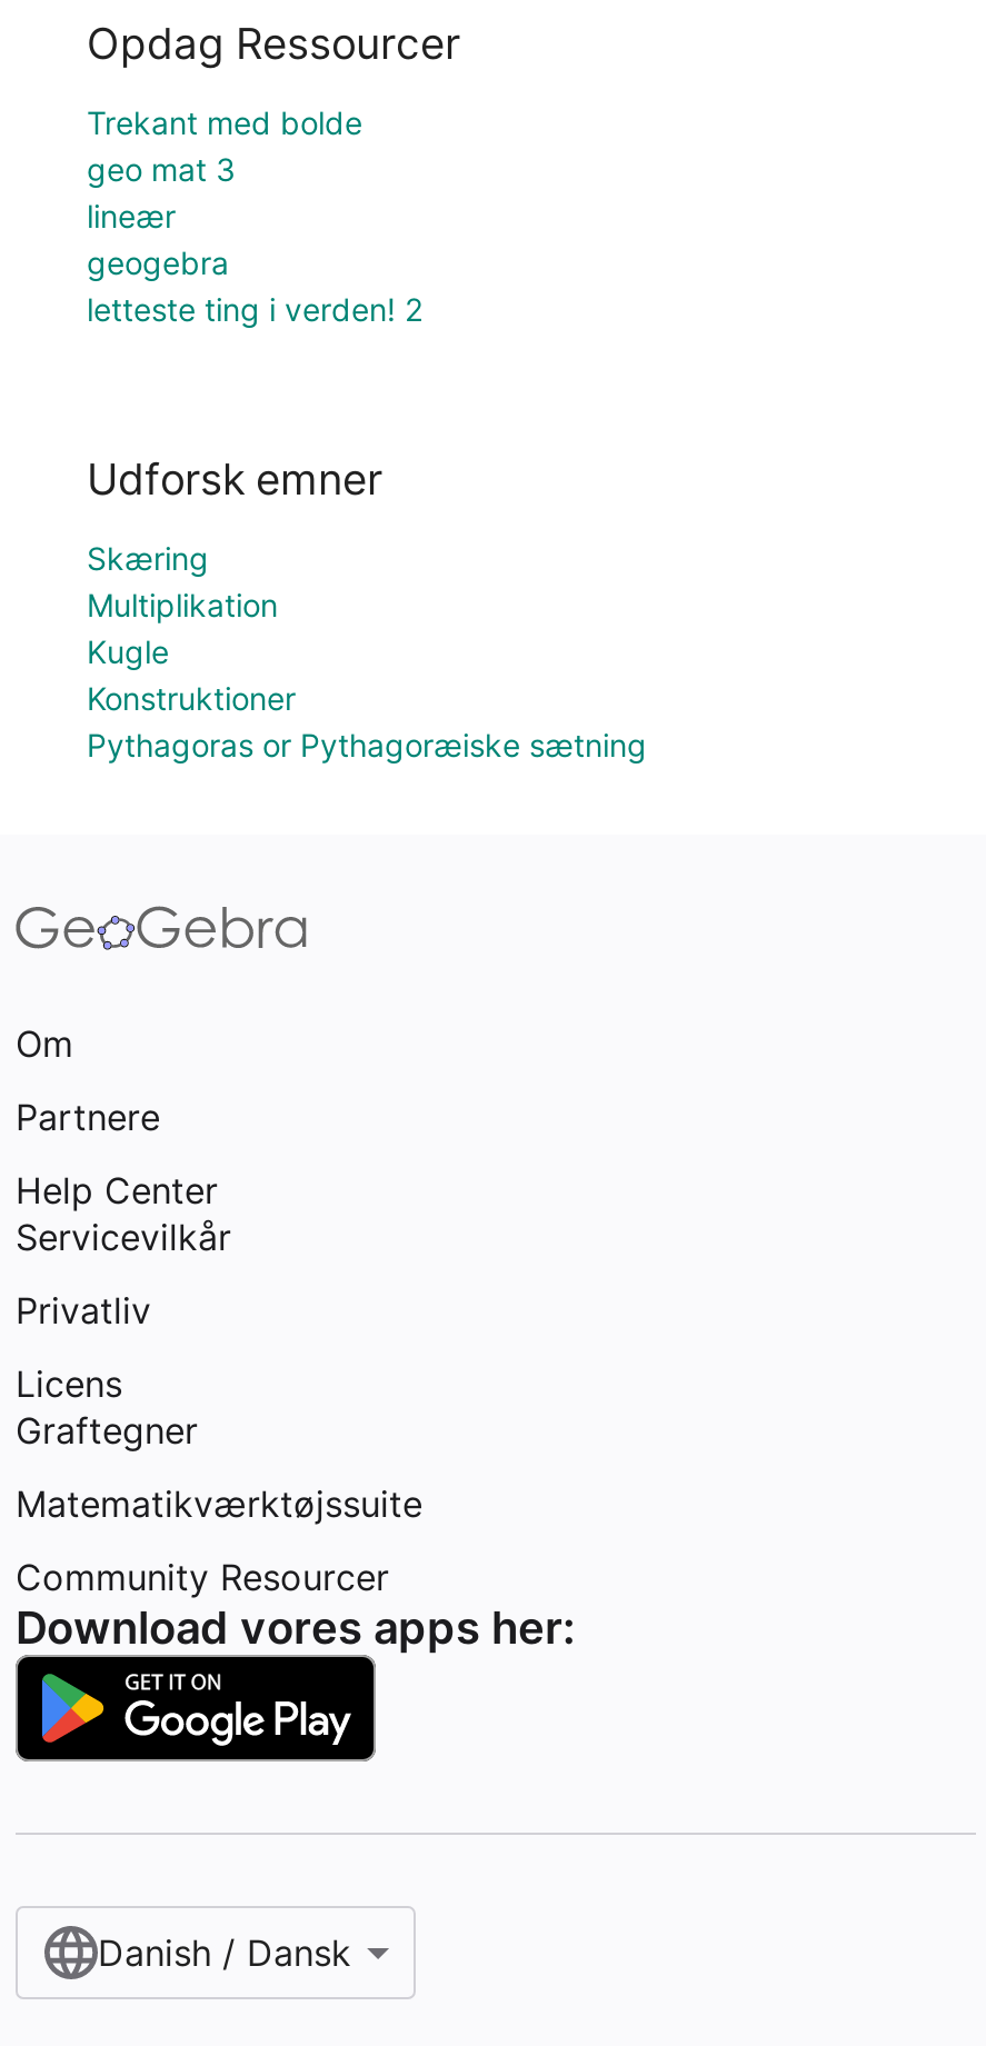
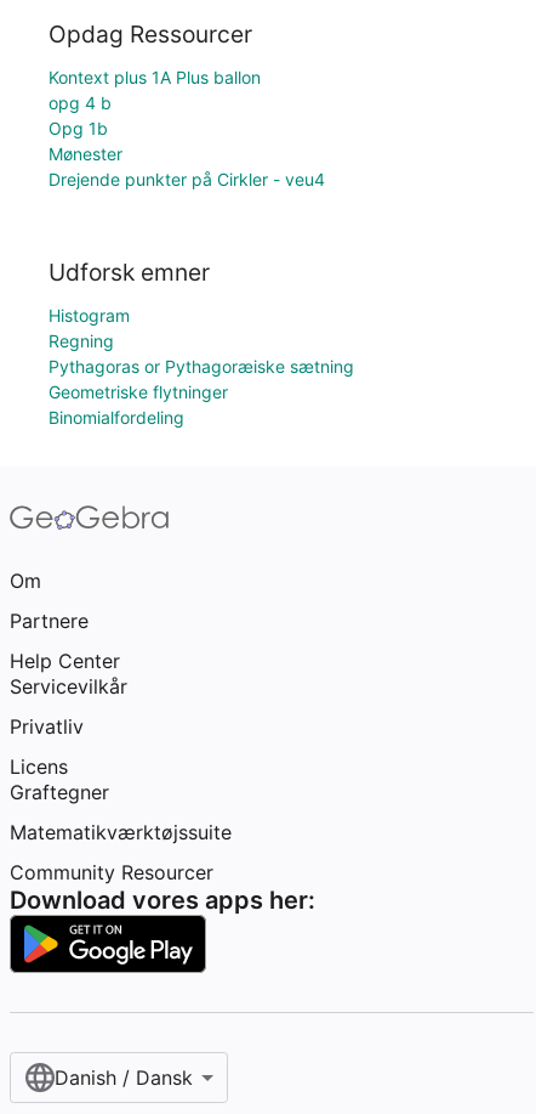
- Trekant med bolde
- geo mat 3
- lineær
- geogebra
- letteste ting i verden! 2
+ Kontext plus 1A Plus ballon
+ opg 4 b
+ Opg 1b
+ Mønester
+ Drejende punkter på Cirkler - veu4

- Skæring
- Multiplikation
- Kugle
- Konstruktioner
+ Histogram
+ Regning

moved up: Pythagoras or Pythagoræiske sætning

+ Geometriske flytninger
+ Binomialfordeling
